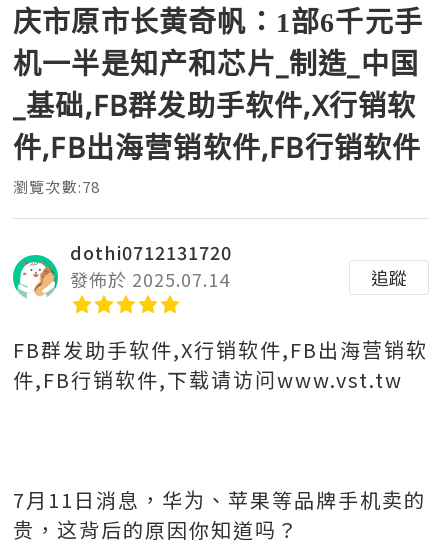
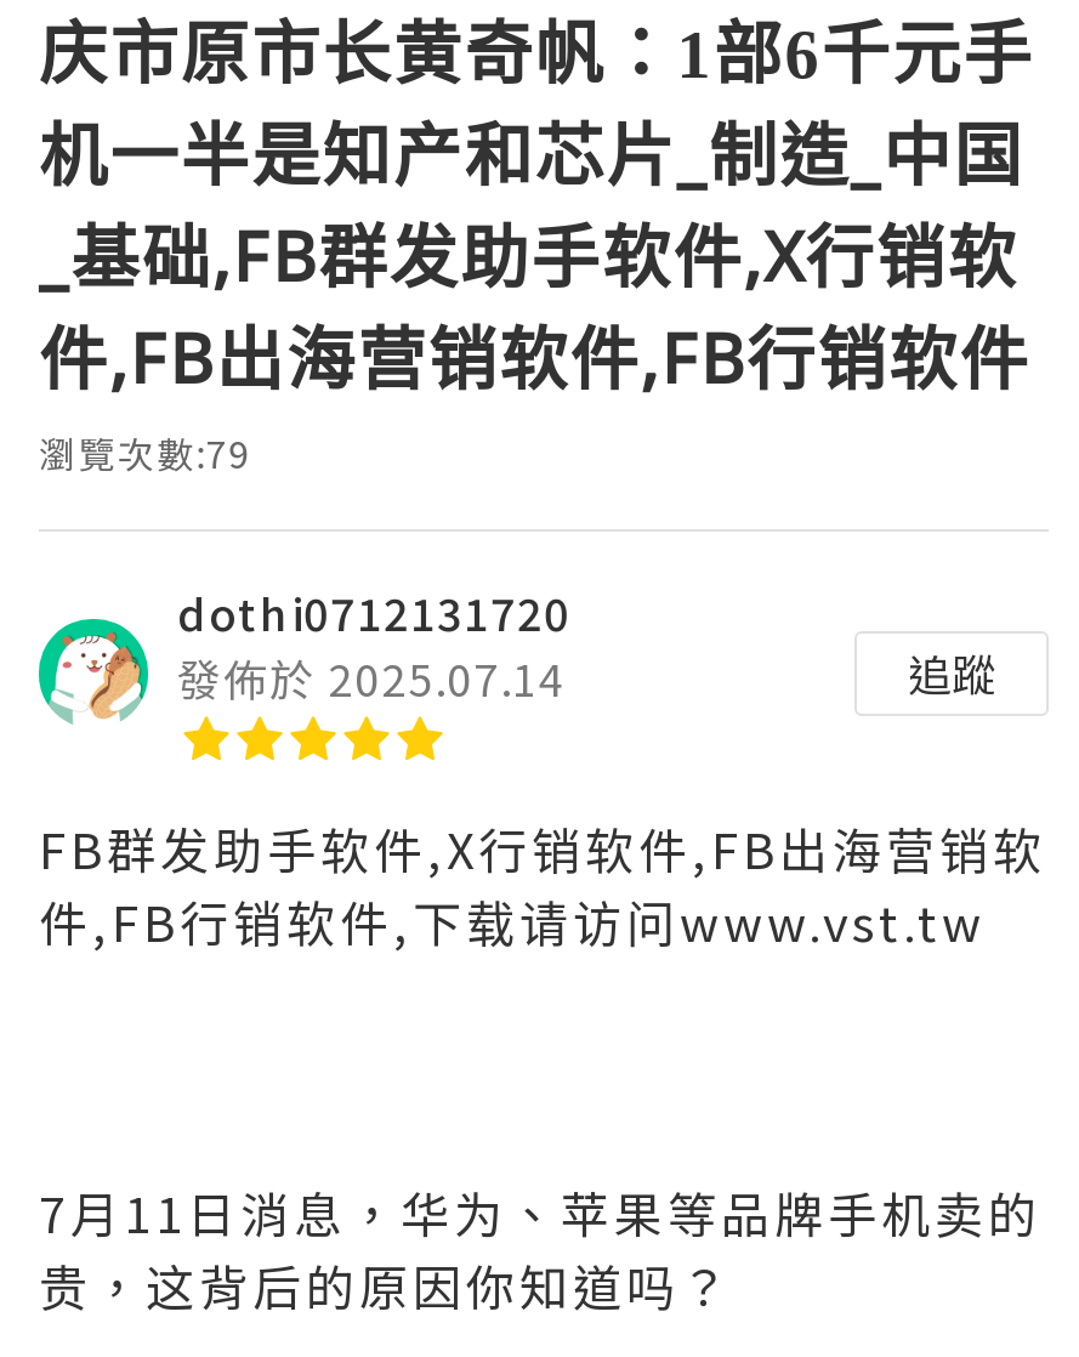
- 瀏覽次數:78
+ 瀏覽次數:79
